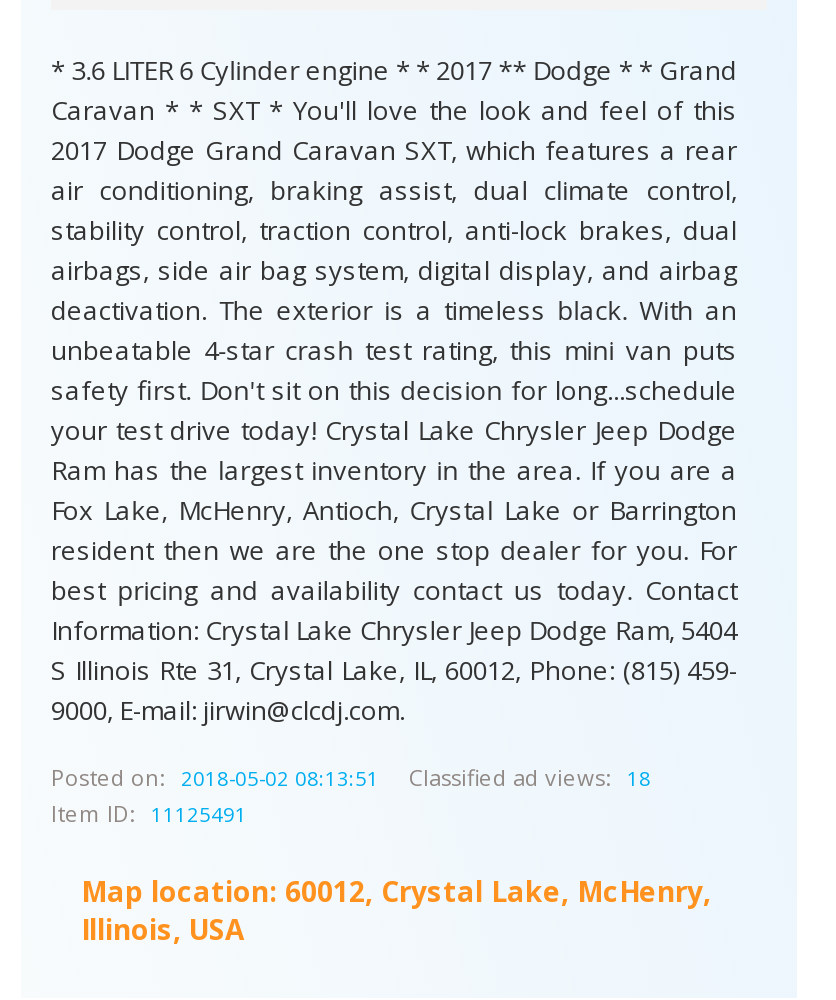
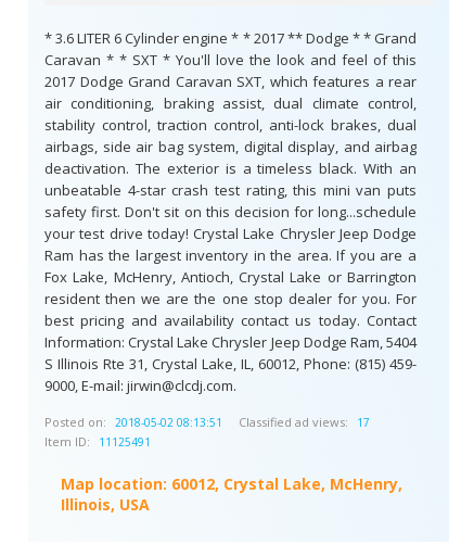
- Classified ad views: 18
+ Classified ad views: 17
